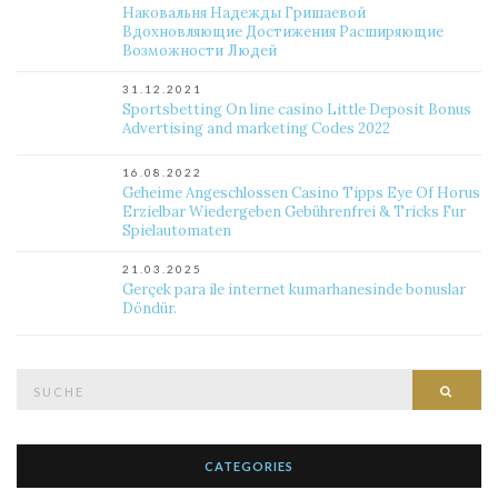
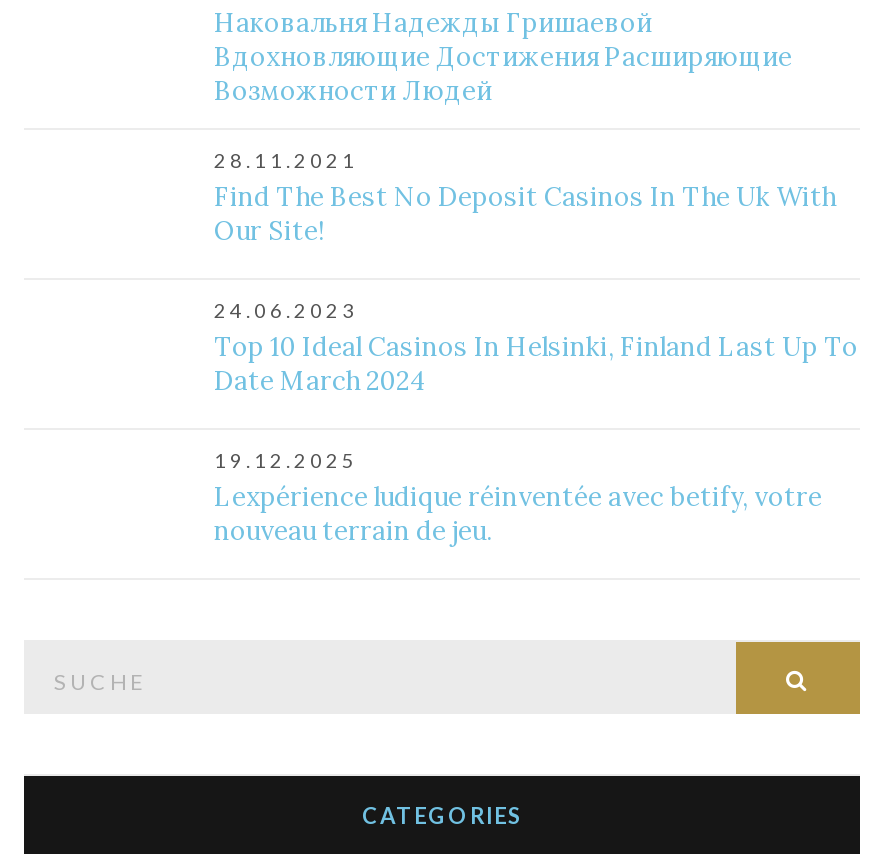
- 31.12.2021
- Sportsbetting On line casino Little Deposit Bonus
- Advertising and marketing Codes 2022
+ 28.11.2021
+ Find The Best No Deposit Casinos In The Uk With
+ Our Site!

- 16.08.2022
- Geheime Angeschlossen Casino Tipps Eye Of Horus
- Erzielbar Wiedergeben Gebührenfrei & Tricks Fur
- Spielautomaten
+ 24.06.2023
+ Top 10 Ideal Casinos In Helsinki, Finland Last Up To
+ Date March 2024

- 21.03.2025
- Gerçek para ile internet kumarhanesinde bonuslar
- Döndür.
+ 19.12.2025
+ Lexpérience ludique réinventée avec betify, votre
+ nouveau terrain de jeu.
